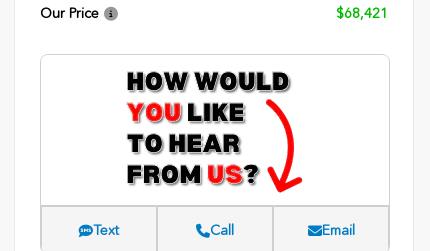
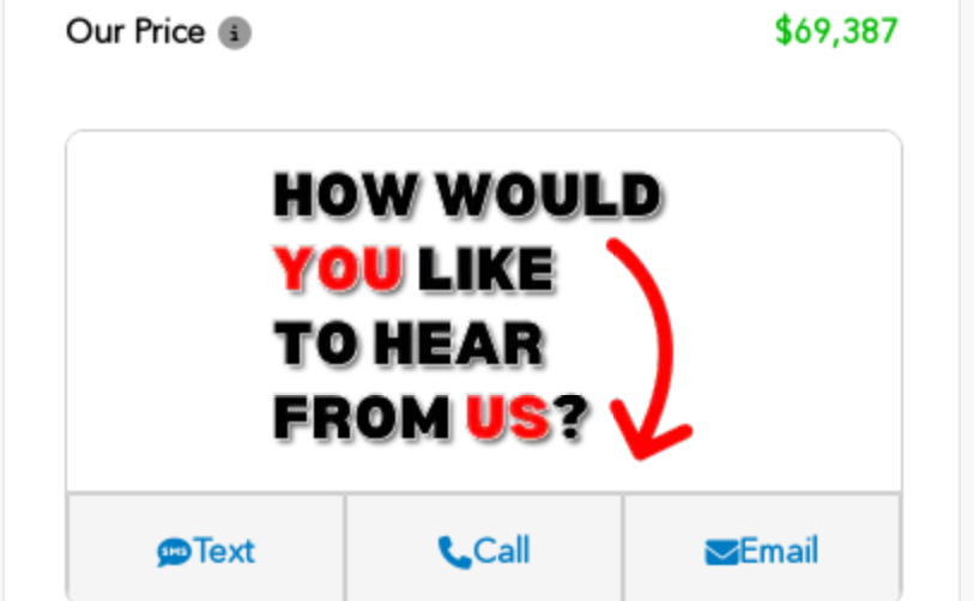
- $68,421
+ $69,387
